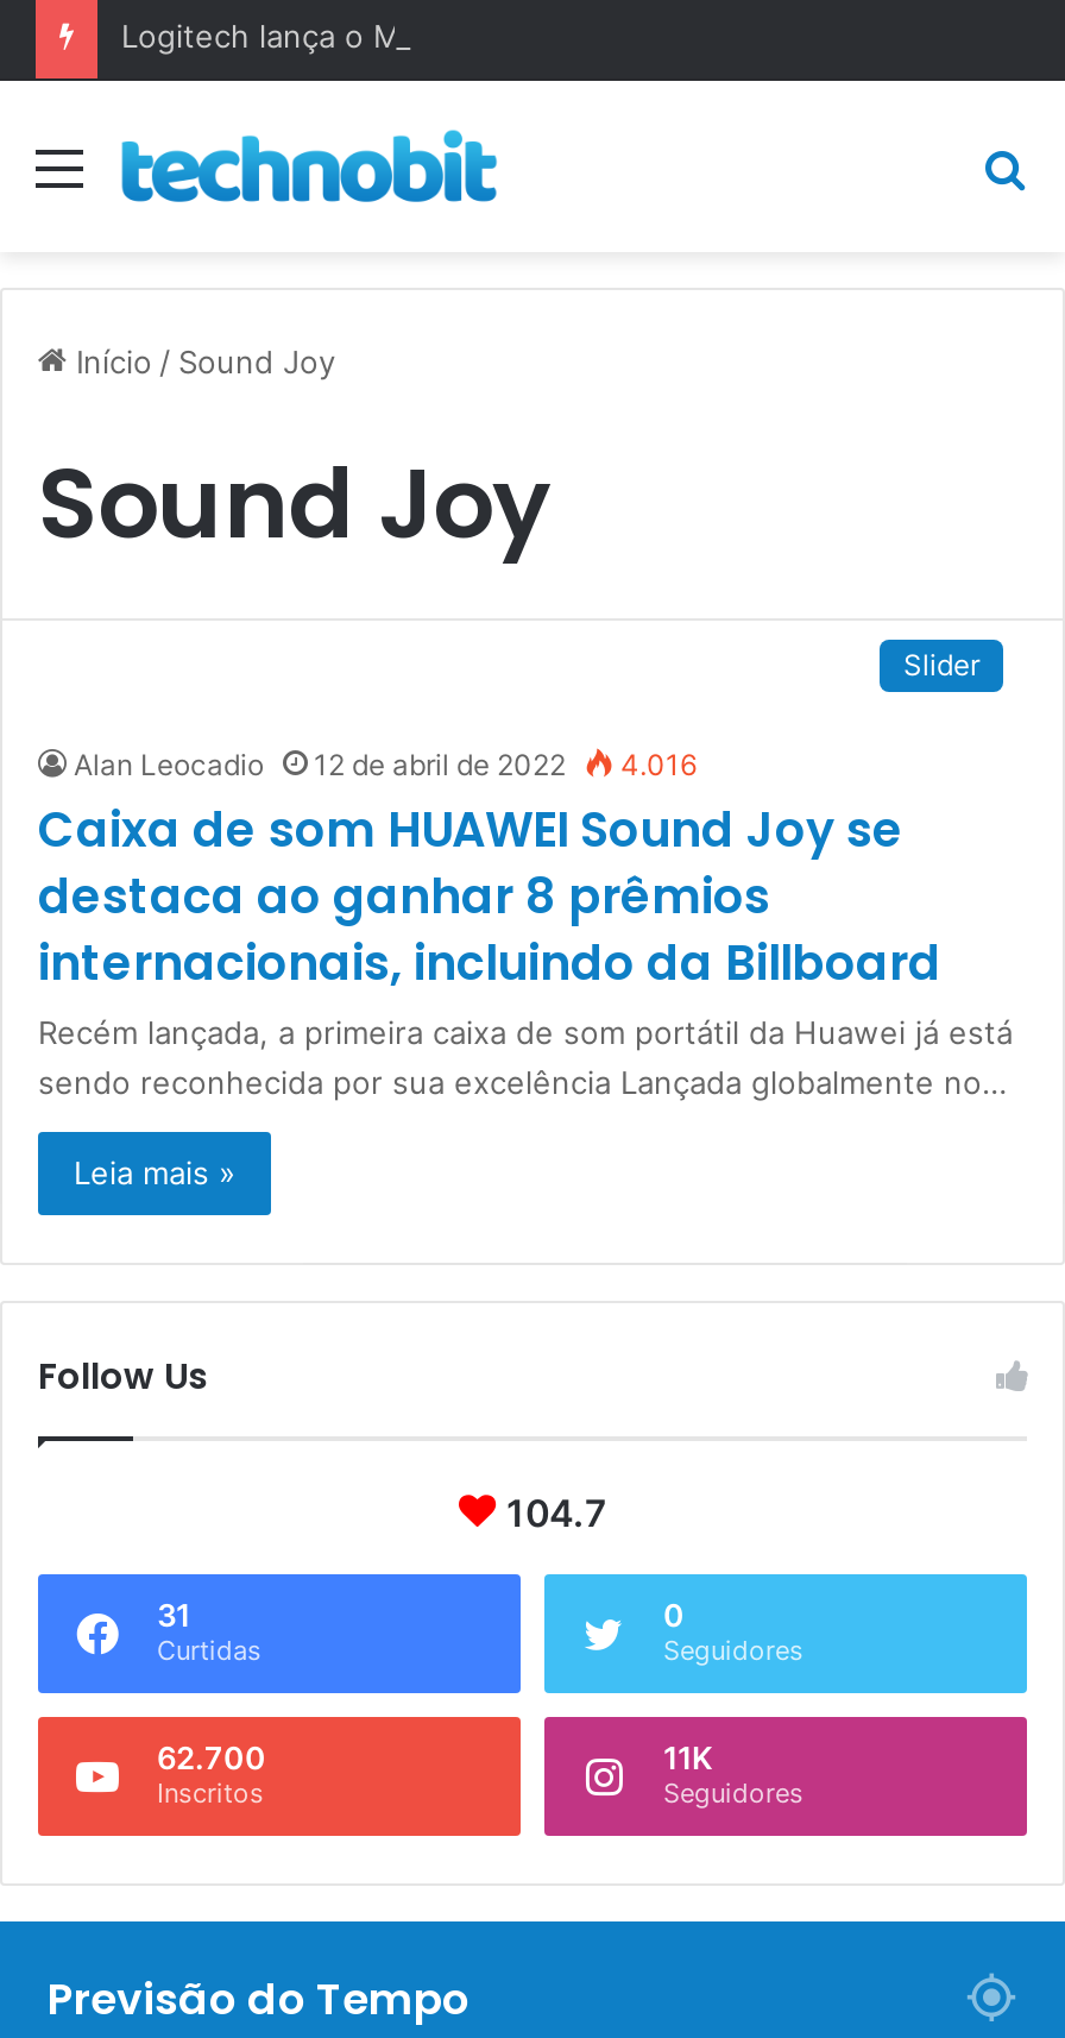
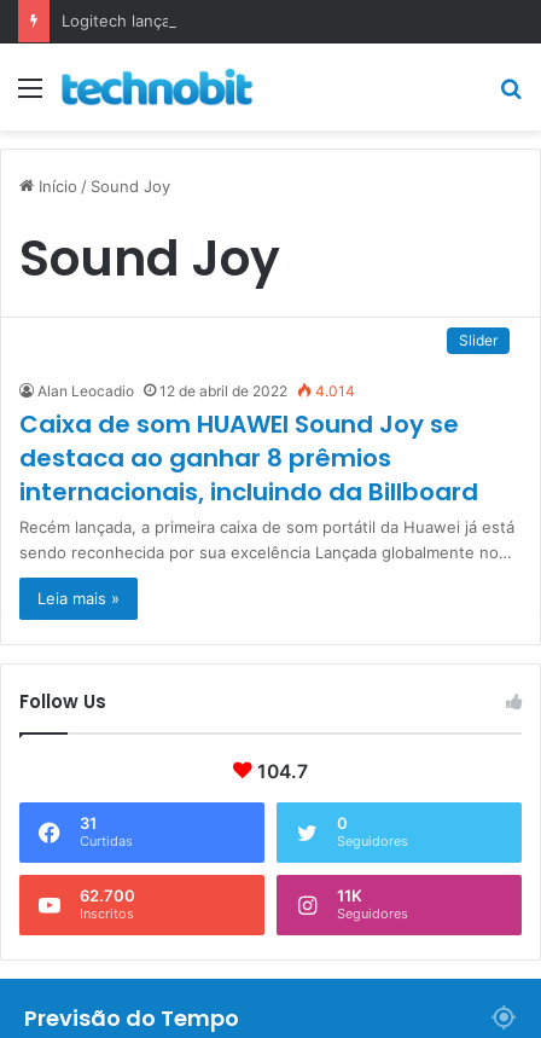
- Alan Leocadio 12 de abril de 2022 4.016
+ Alan Leocadio 12 de abril de 2022 4.014
